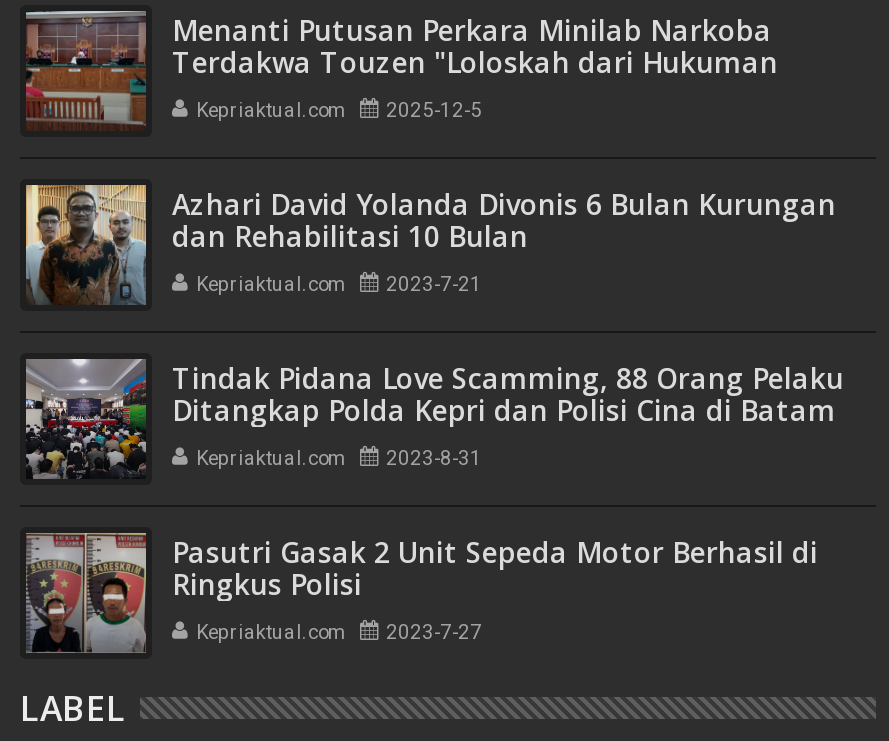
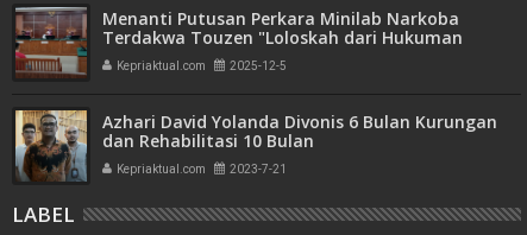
- [image]
- Tindak Pidana Love Scamming, 88 Orang Pelaku
- Ditangkap Polda Kepri dan Polisi Cina di Batam
- Kepriaktual.com
- 2023-8-31
- Pasutri Gasak 2 Unit Sepeda Motor Berhasil di
- Ringkus Polisi
- Kepriaktual.com
- 2023-7-27

- [image]
